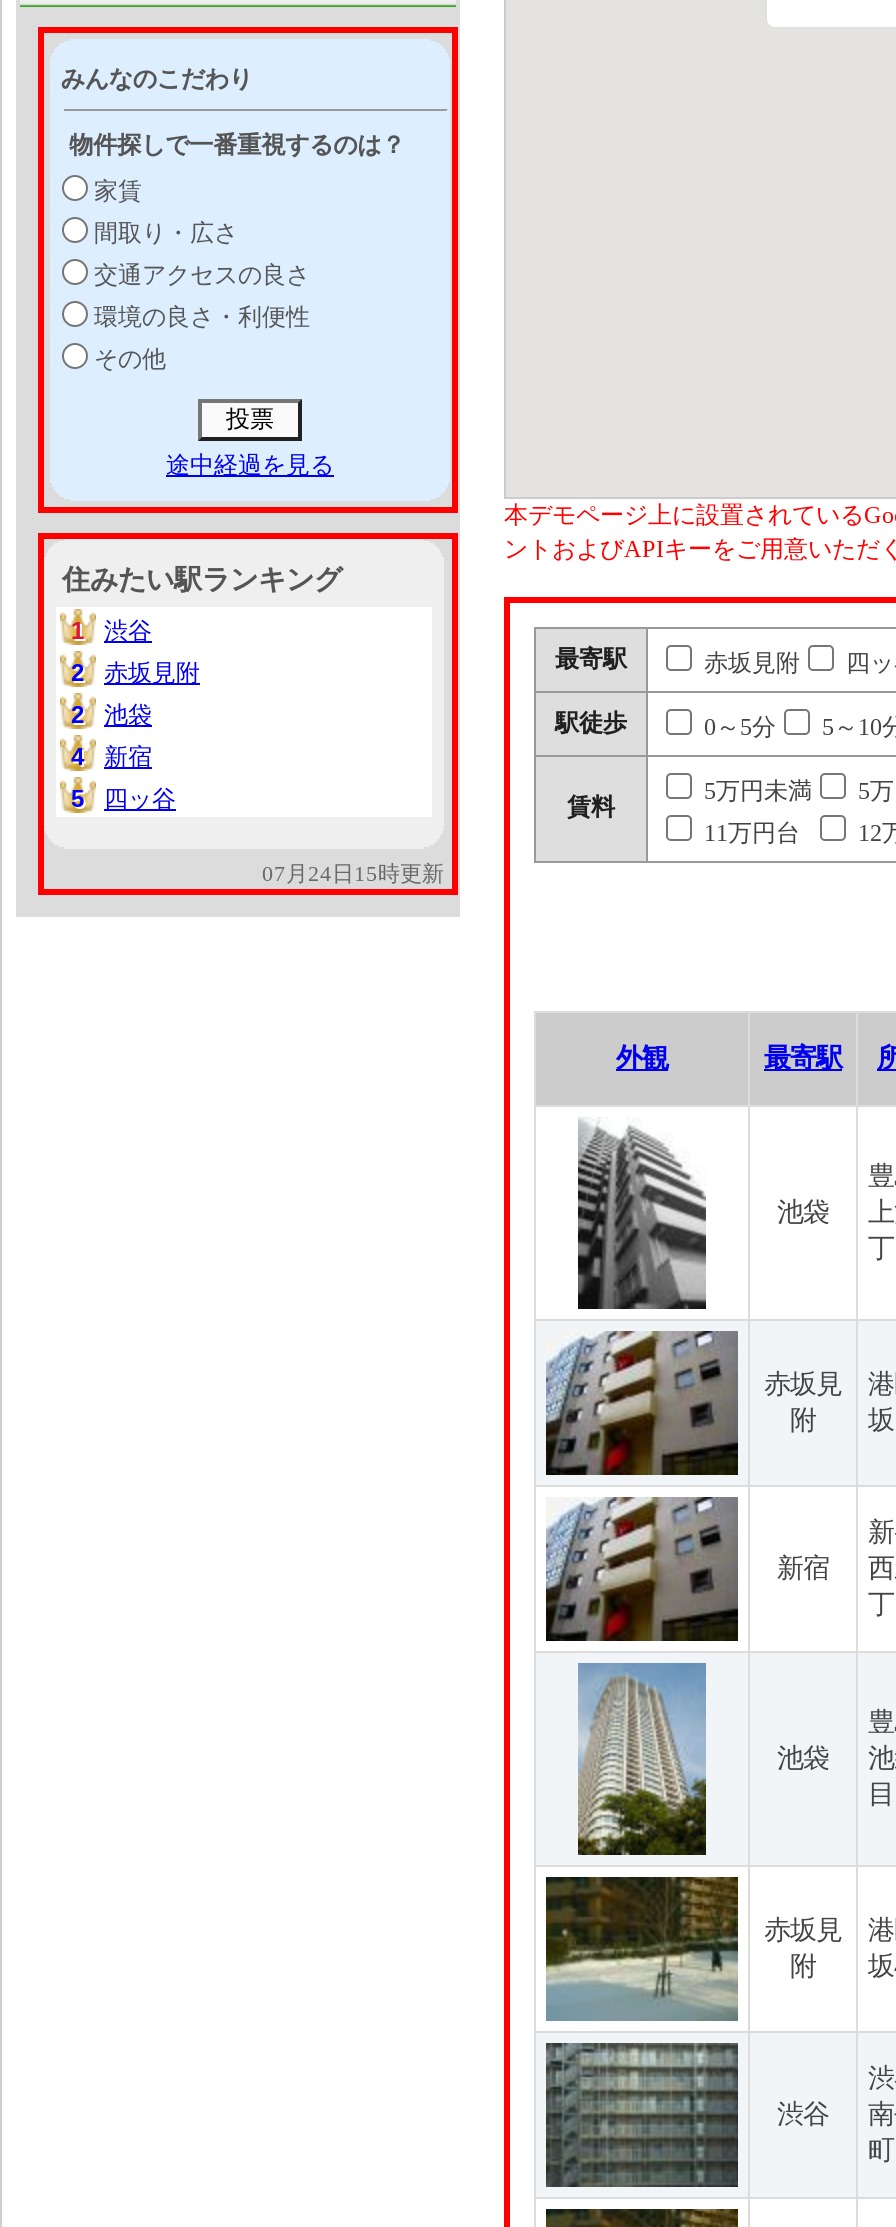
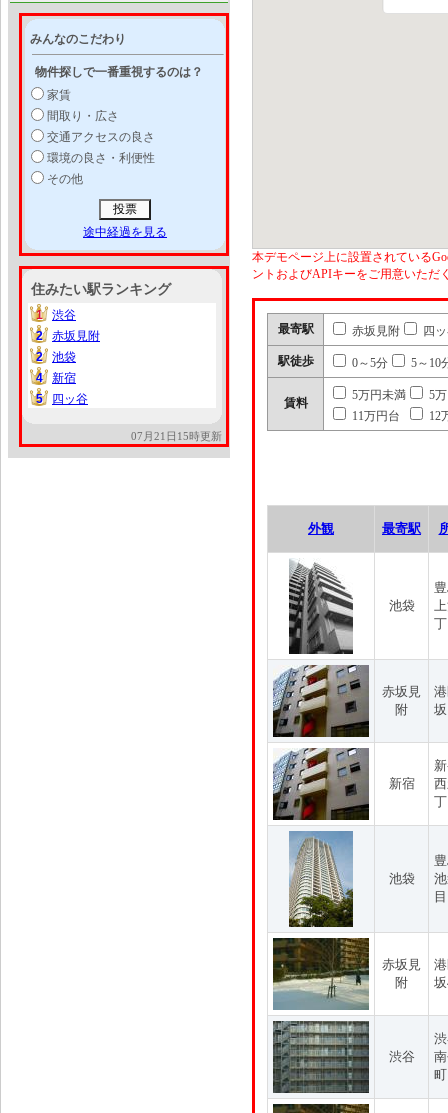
- 07月24日15時更新
+ 07月21日15時更新
